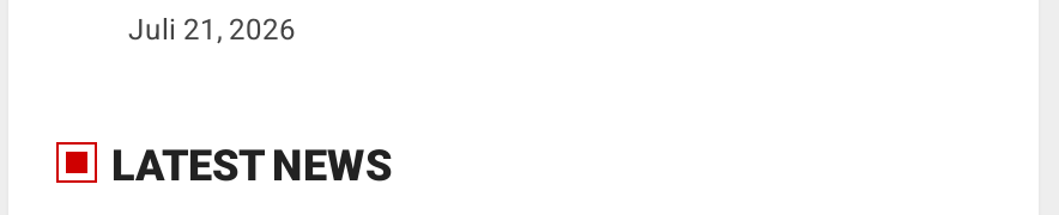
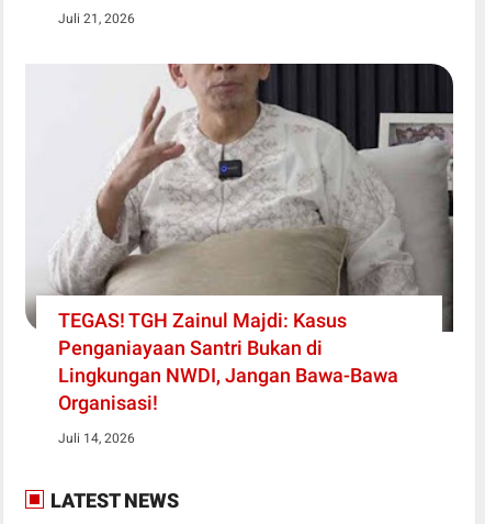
+ [image]
+ TEGAS! TGH Zainul Majdi: Kasus
+ Penganiayaan Santri Bukan di
+ Lingkungan NWDI, Jangan Bawa-Bawa
+ Organisasi!
+ Juli 14, 2026
